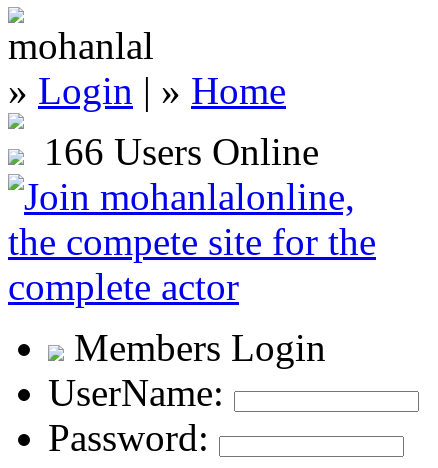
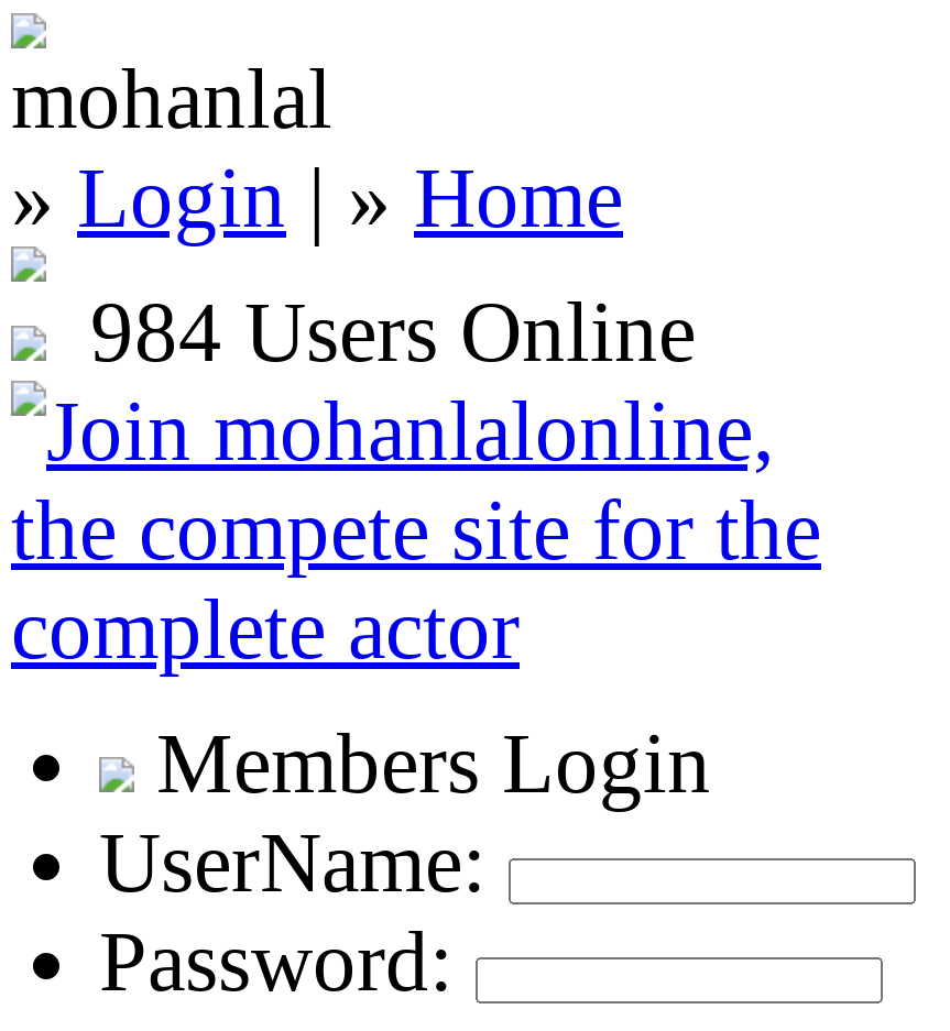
- 166 Users Online
+ 984 Users Online
